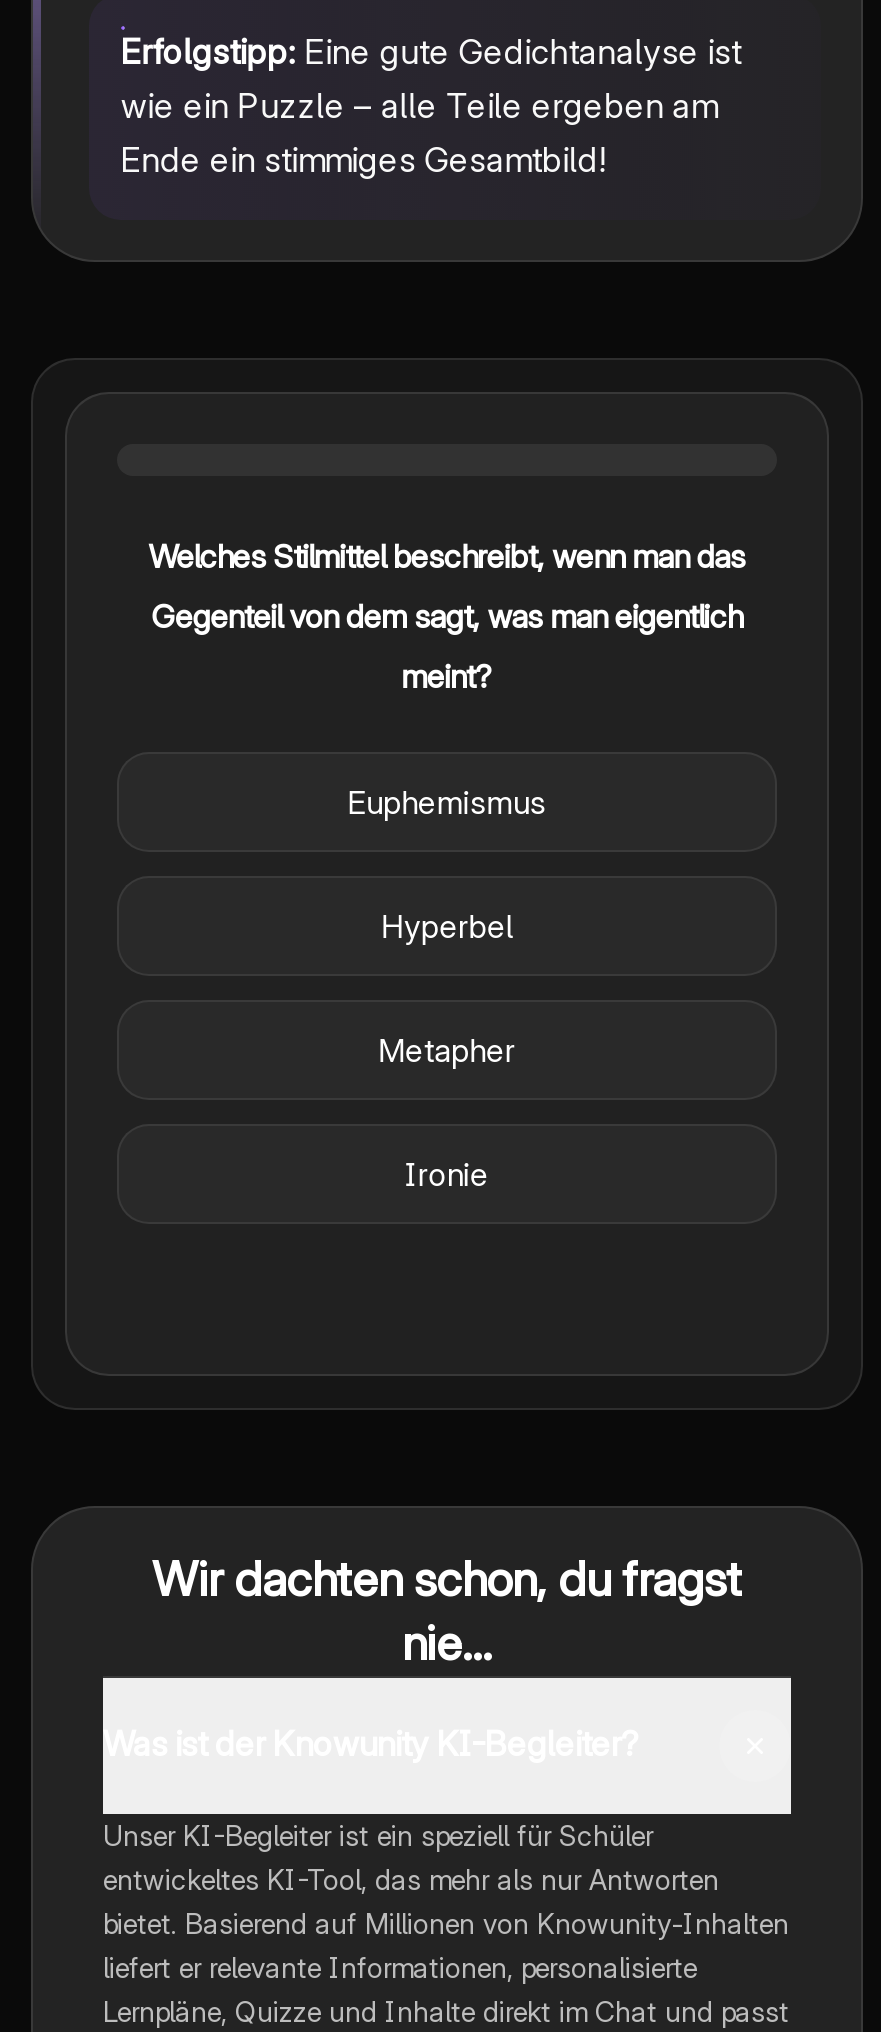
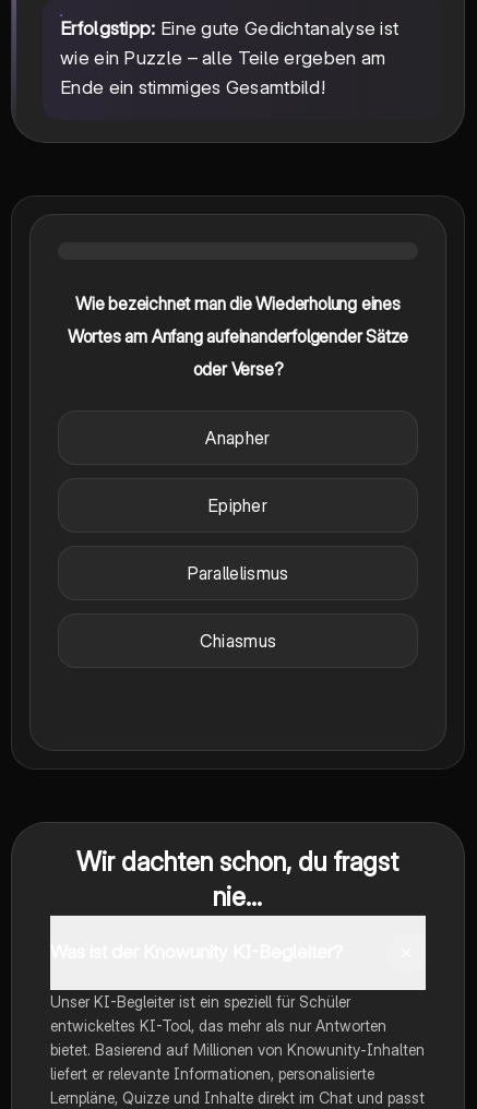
- Welches Stilmittel beschreibt, wenn man das
+ Wie bezeichnet man die Wiederholung eines

- Gegenteil von dem sagt, was man eigentlich
+ Wortes am Anfang aufeinanderfolgender Sätze

- meint?
+ oder Verse?

- Euphemismus
+ Anapher

- Hyperbel
+ Epipher

- Metapher
+ Parallelismus

- Ironie
+ Chiasmus
